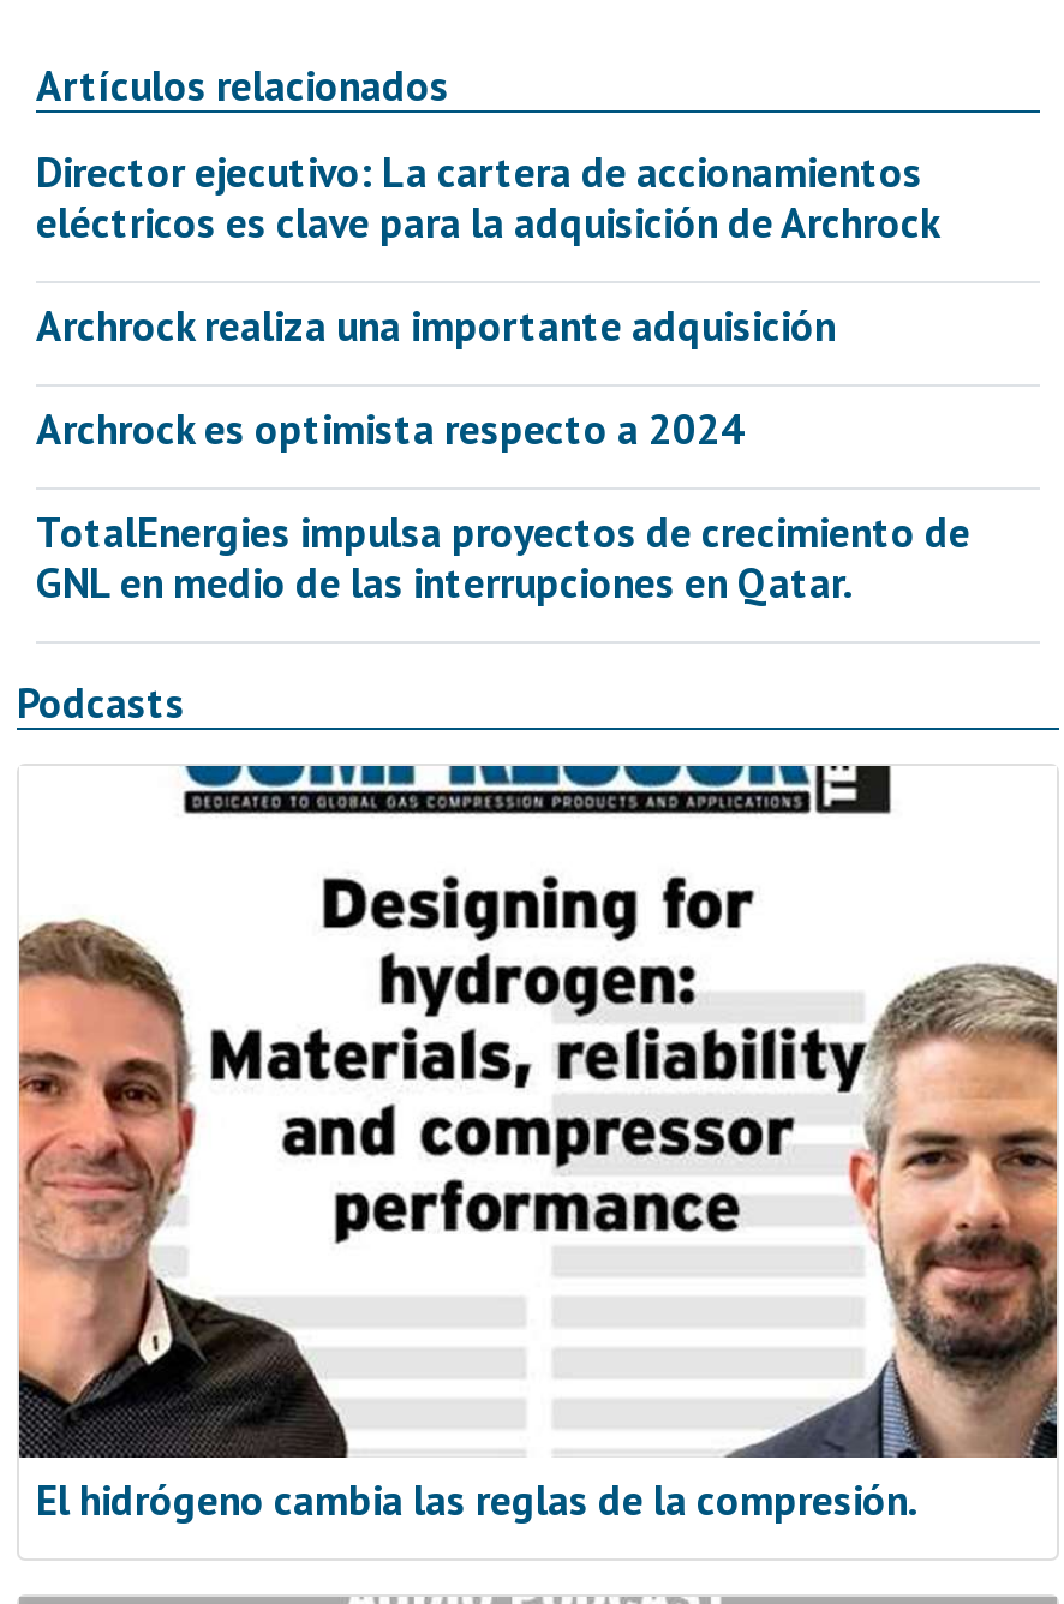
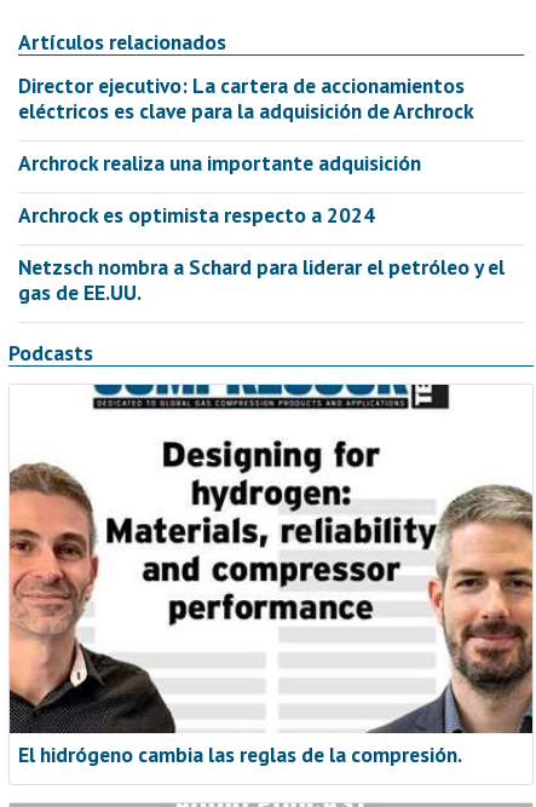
- TotalEnergies impulsa proyectos de crecimiento de
- GNL en medio de las interrupciones en Qatar.
+ Netzsch nombra a Schard para liderar el petróleo y el
+ gas de EE.UU.
